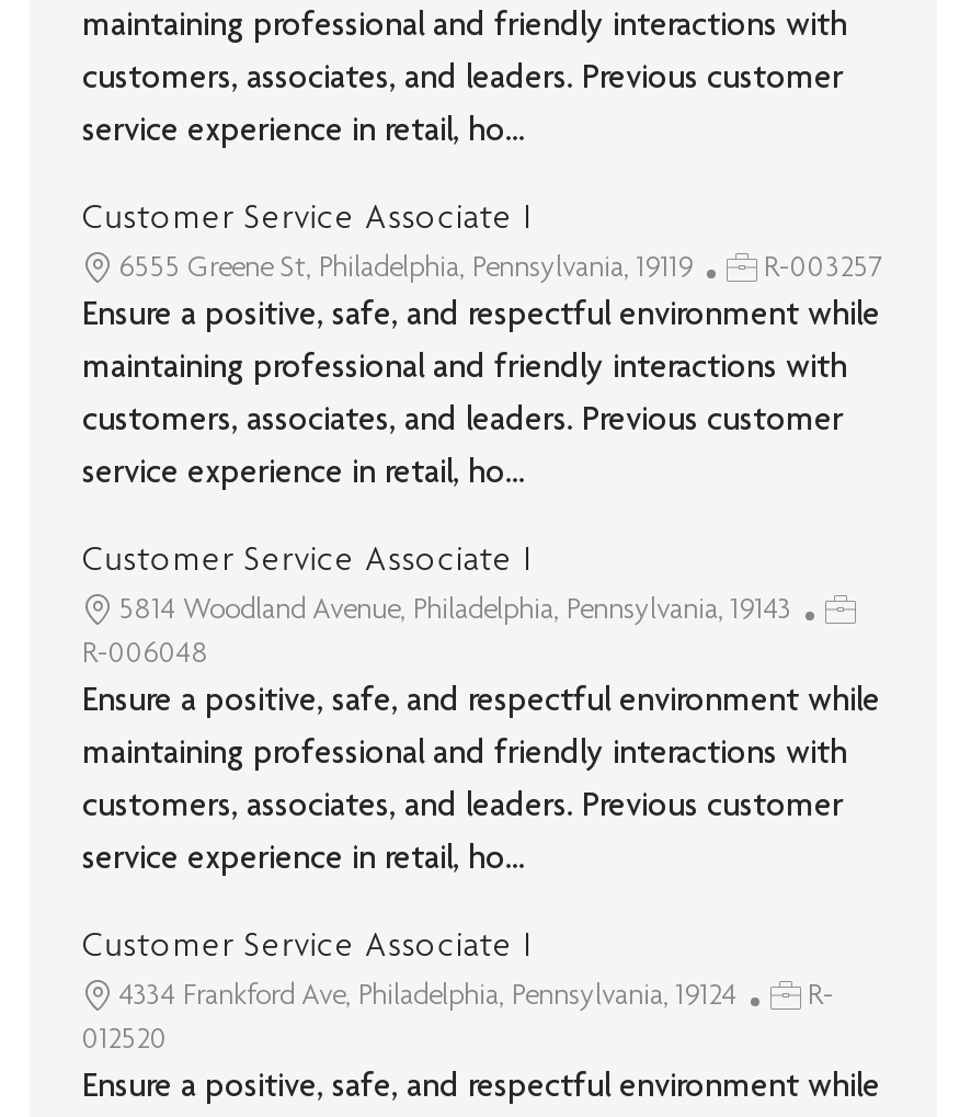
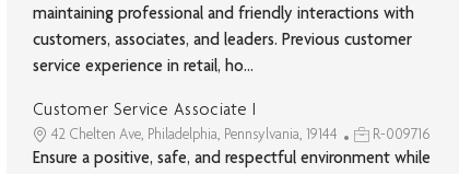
- 6555 Greene St, Philadelphia, Pennsylvania, 19119
- R-003257
- Ensure a positive, safe, and respectful environment while
- maintaining professional and friendly interactions with
- customers, associates, and leaders. Previous customer
- service experience in retail, ho...
- Customer Service Associate I
- 5814 Woodland Avenue, Philadelphia, Pennsylvania, 19143
- R-006048
- Ensure a positive, safe, and respectful environment while
- maintaining professional and friendly interactions with
- customers, associates, and leaders. Previous customer
- service experience in retail, ho...
- Customer Service Associate I
- 4334 Frankford Ave, Philadelphia, Pennsylvania, 19124
- R-
- 012520
+ 42 Chelten Ave, Philadelphia, Pennsylvania, 19144
+ R-009716
